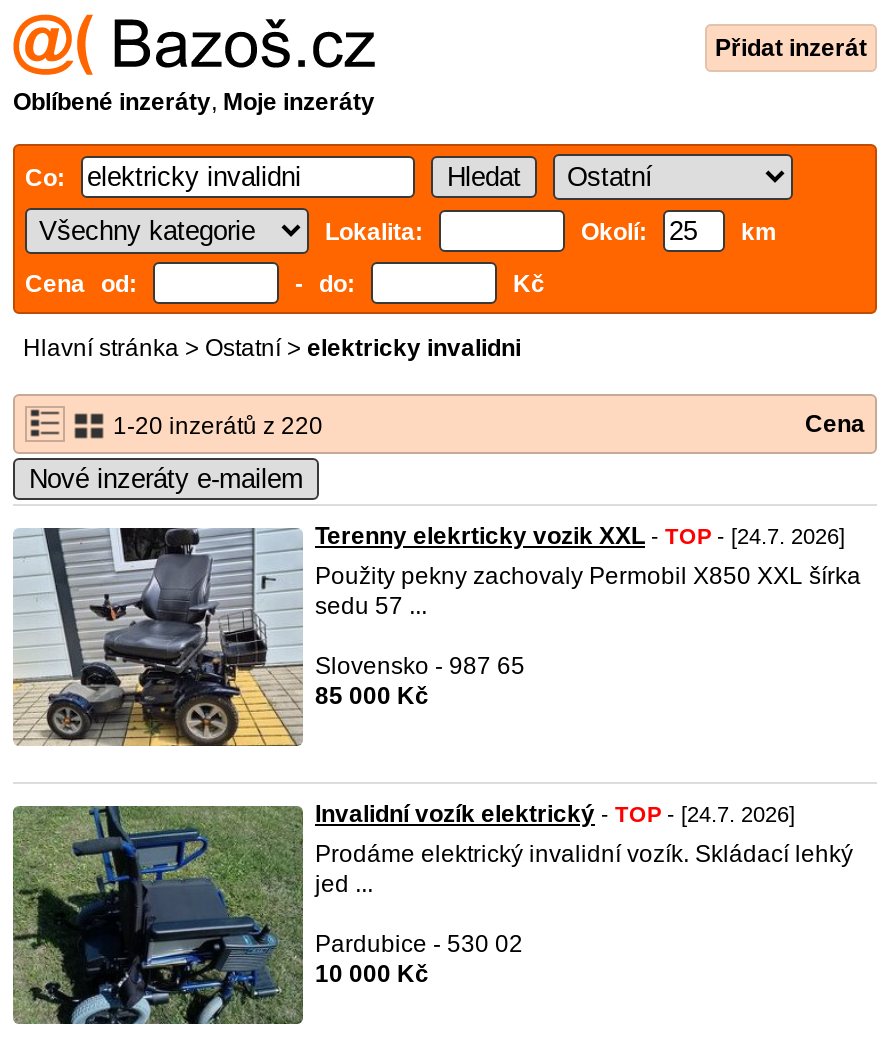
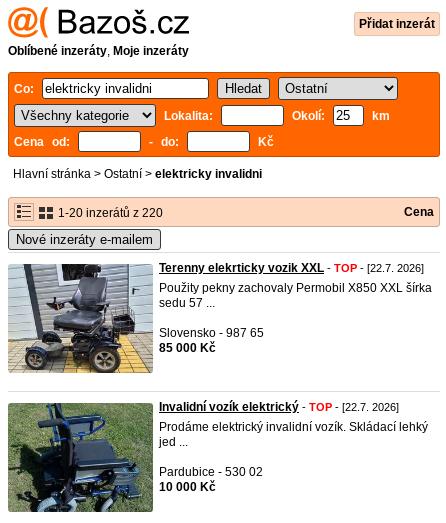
- Terenny elekrticky vozik XXL - TOP - [24.7. 2026]
+ Terenny elekrticky vozik XXL - TOP - [22.7. 2026]

- Invalidní vozík elektrický - TOP - [24.7. 2026]
+ Invalidní vozík elektrický - TOP - [22.7. 2026]
